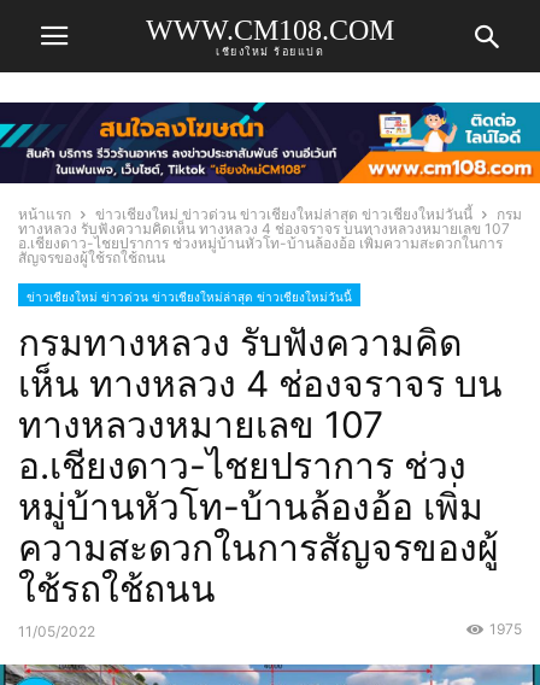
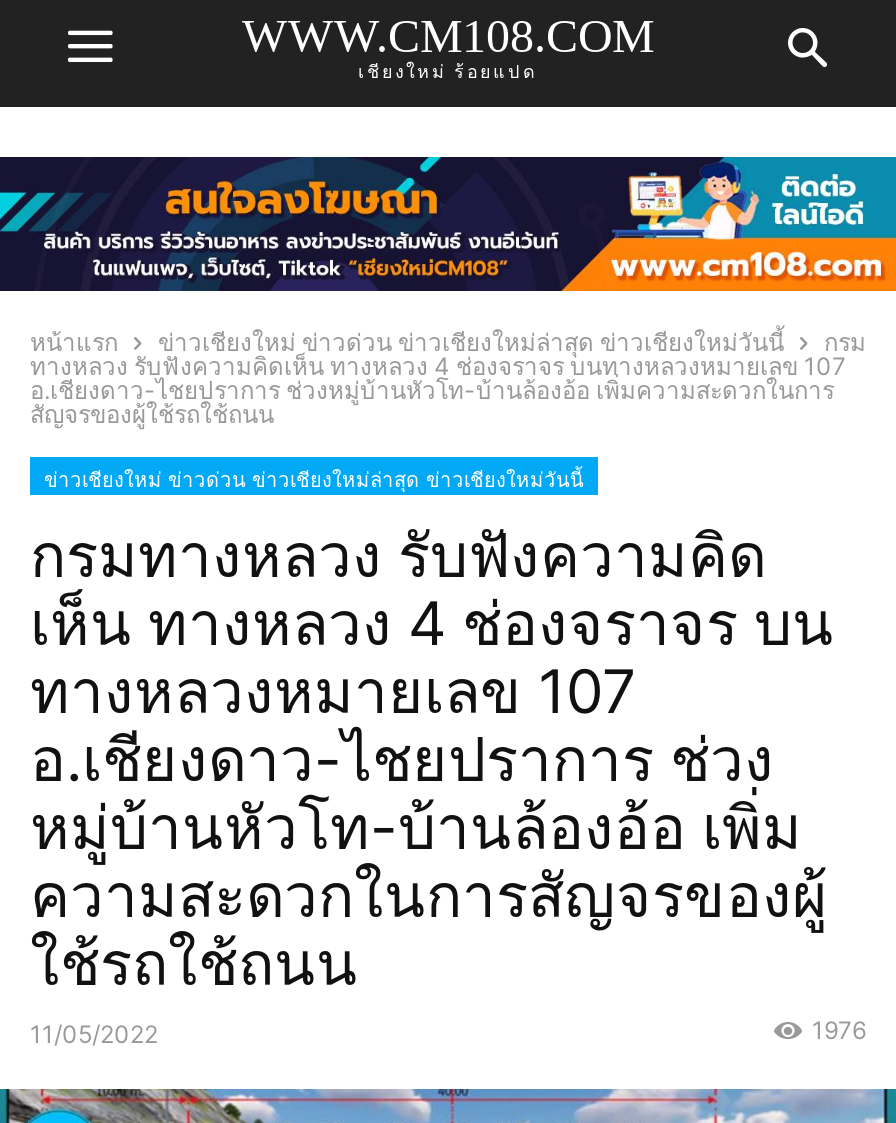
- 1975
+ 1976
